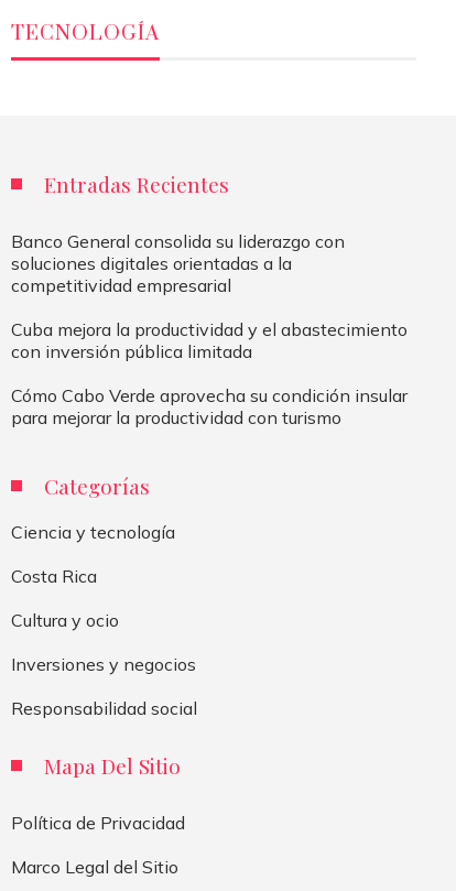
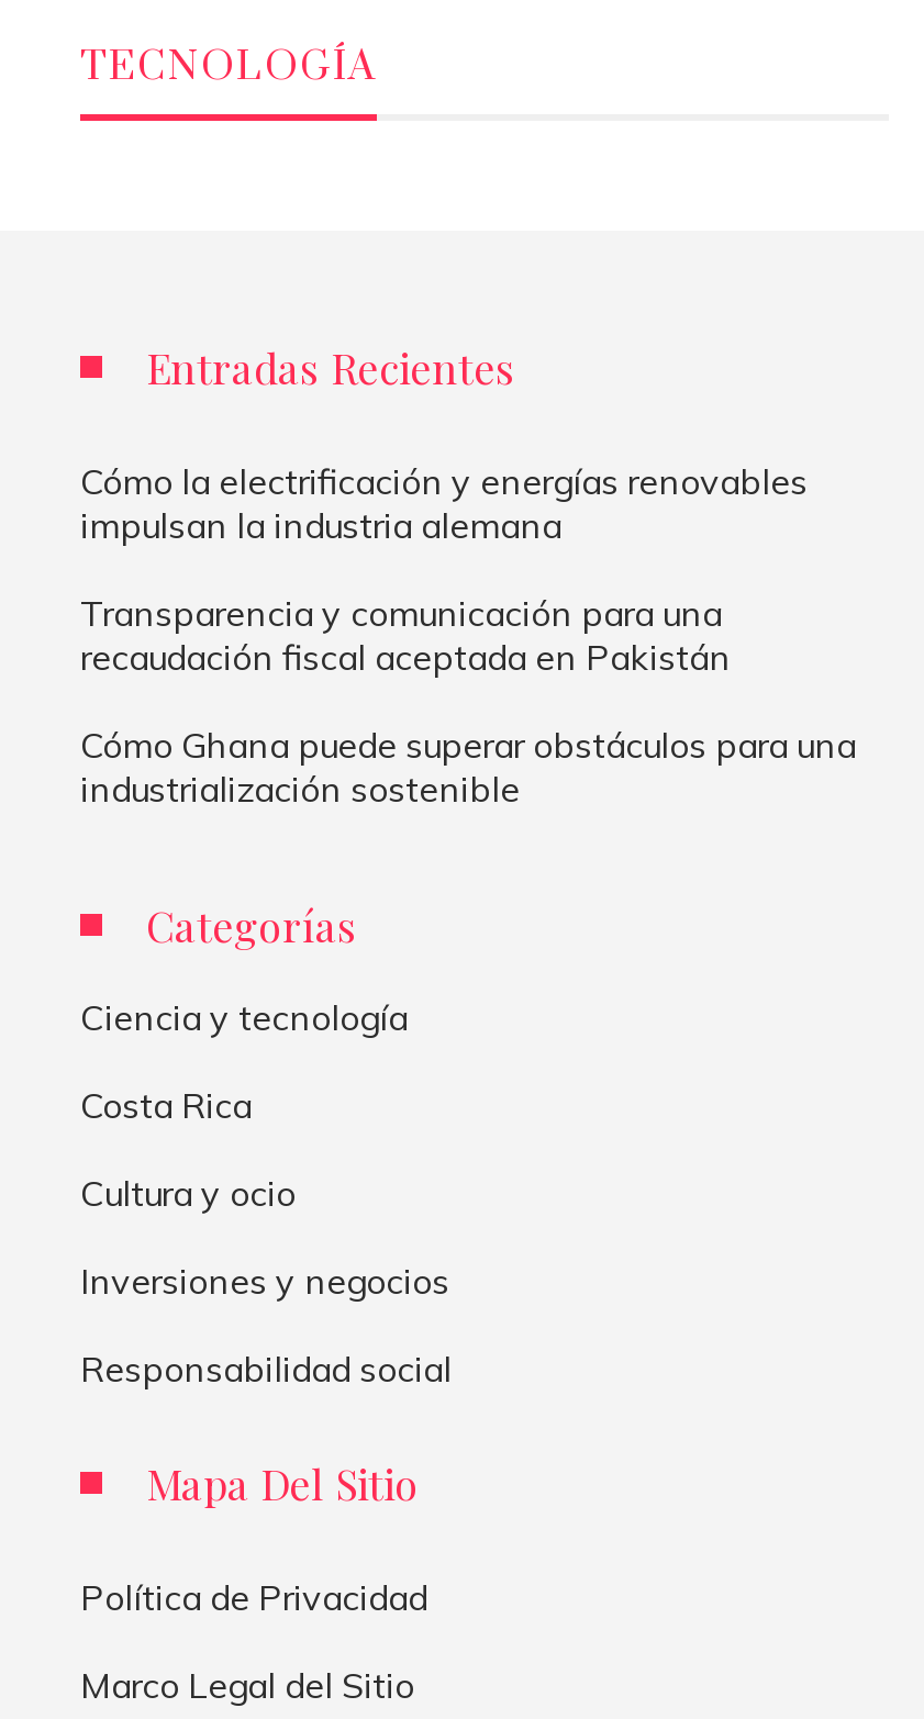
- Banco General consolida su liderazgo con
- soluciones digitales orientadas a la
- competitividad empresarial
+ Cómo la electrificación y energías renovables
+ impulsan la industria alemana

- Cuba mejora la productividad y el abastecimiento
- con inversión pública limitada
+ Transparencia y comunicación para una
+ recaudación fiscal aceptada en Pakistán

- Cómo Cabo Verde aprovecha su condición insular
- para mejorar la productividad con turismo
+ Cómo Ghana puede superar obstáculos para una
+ industrialización sostenible
